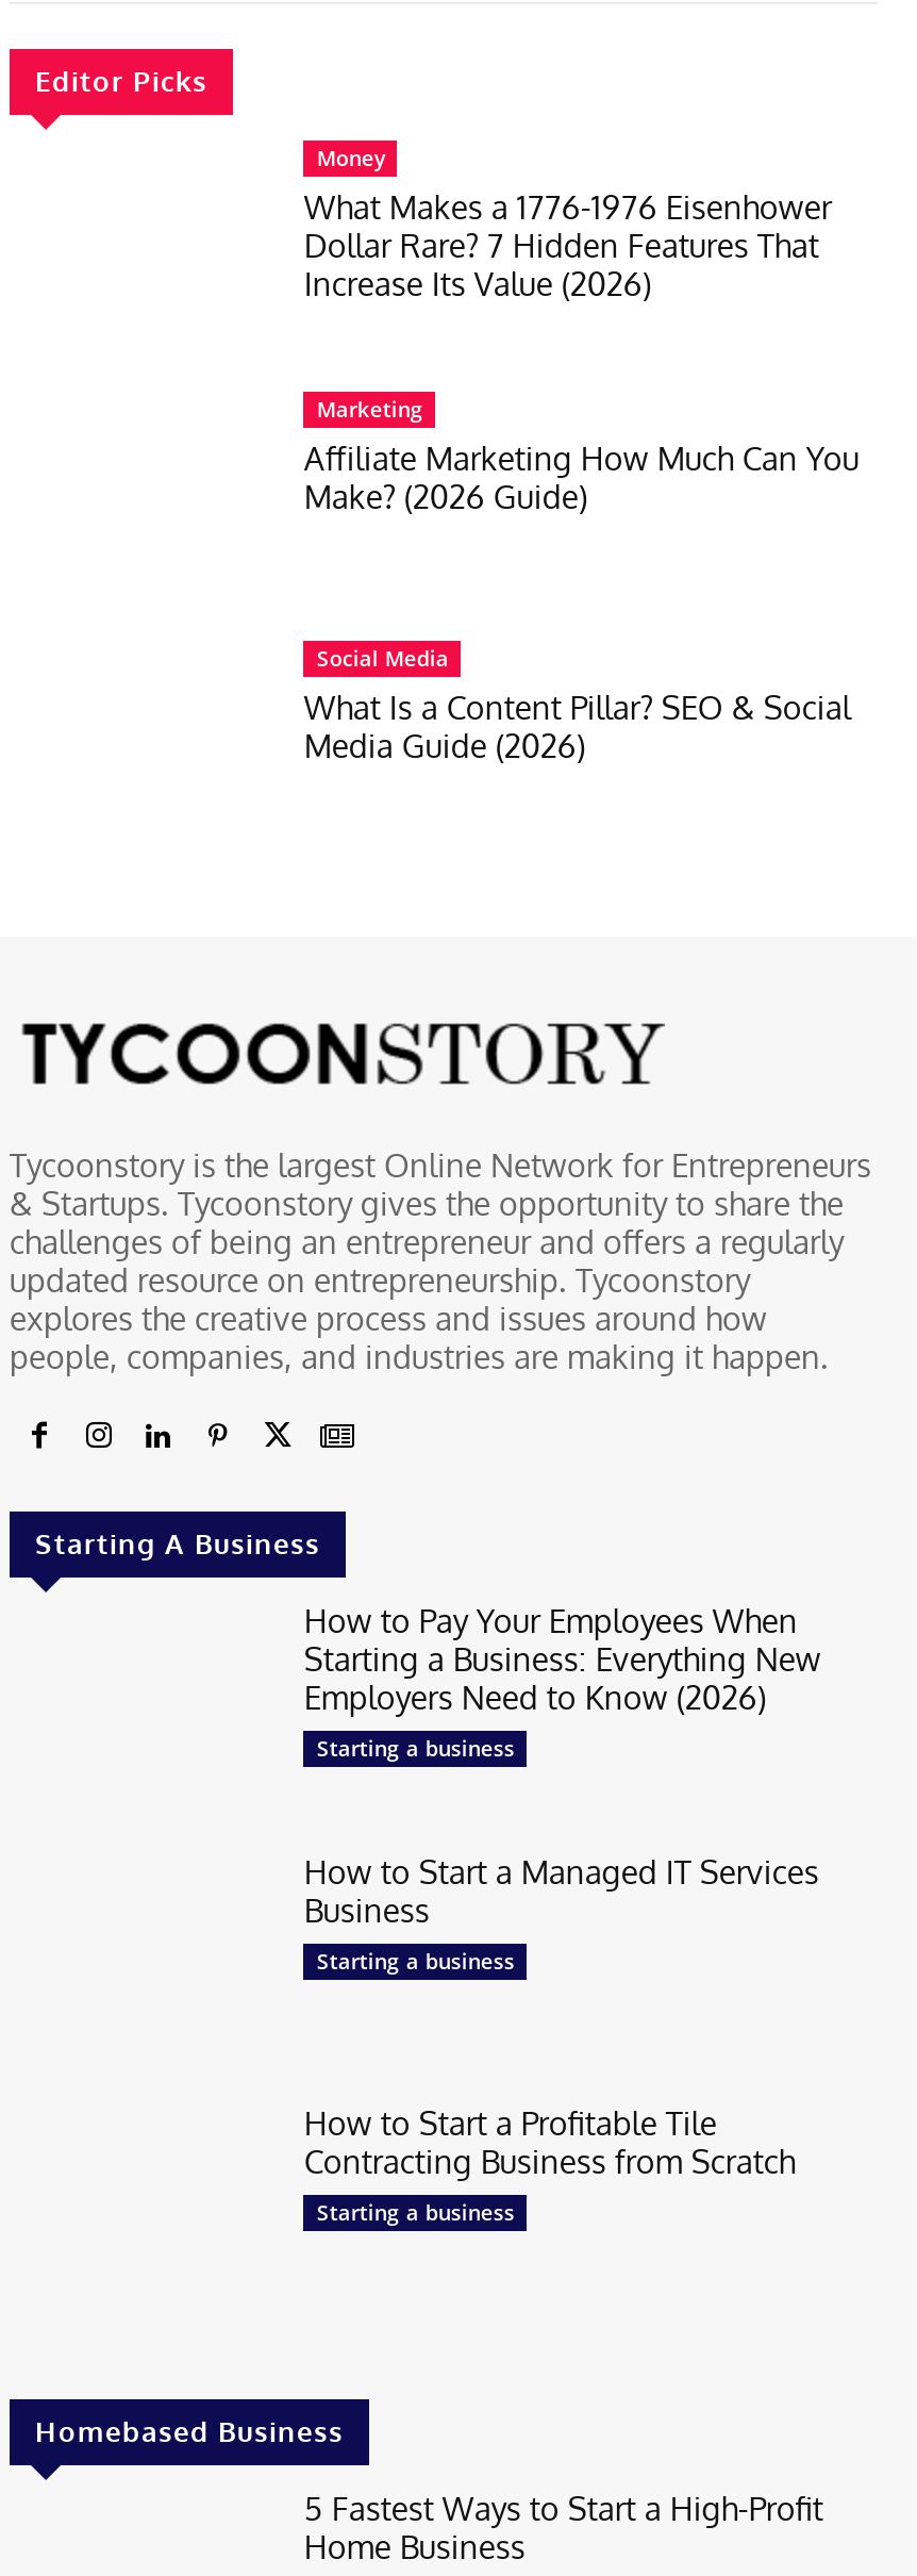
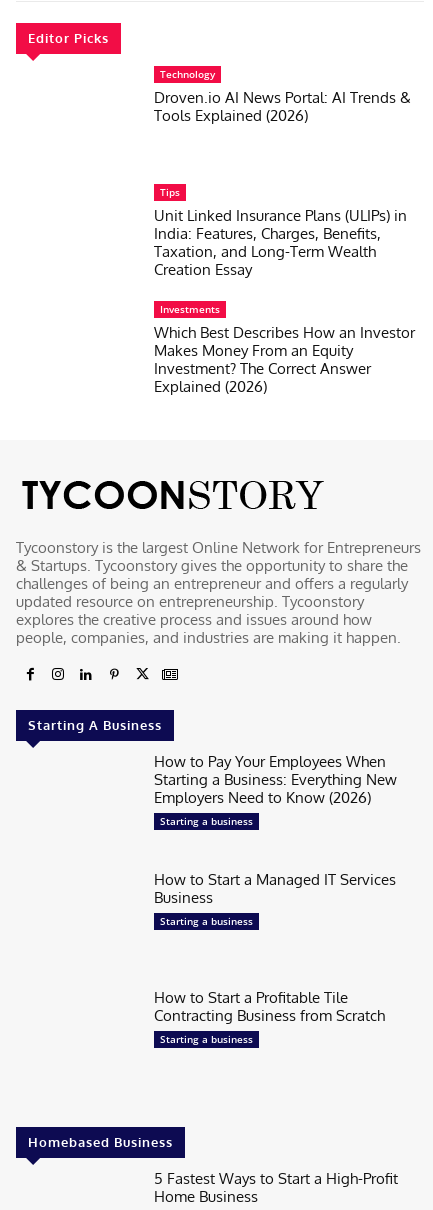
- Money
- What Makes a 1776-1976 Eisenhower
- Dollar Rare? 7 Hidden Features That
- Increase Its Value (2026)
+ Technology
+ Droven.io AI News Portal: AI Trends &
+ Tools Explained (2026)

- Marketing
- Affiliate Marketing How Much Can You
- Make? (2026 Guide)
+ Tips
+ Unit Linked Insurance Plans (ULIPs) in
+ India: Features, Charges, Benefits,
+ Taxation, and Long-Term Wealth
+ Creation Essay

- Social Media
- What Is a Content Pillar? SEO & Social
- Media Guide (2026)
+ Investments
+ Which Best Describes How an Investor
+ Makes Money From an Equity
+ Investment? The Correct Answer
+ Explained (2026)
